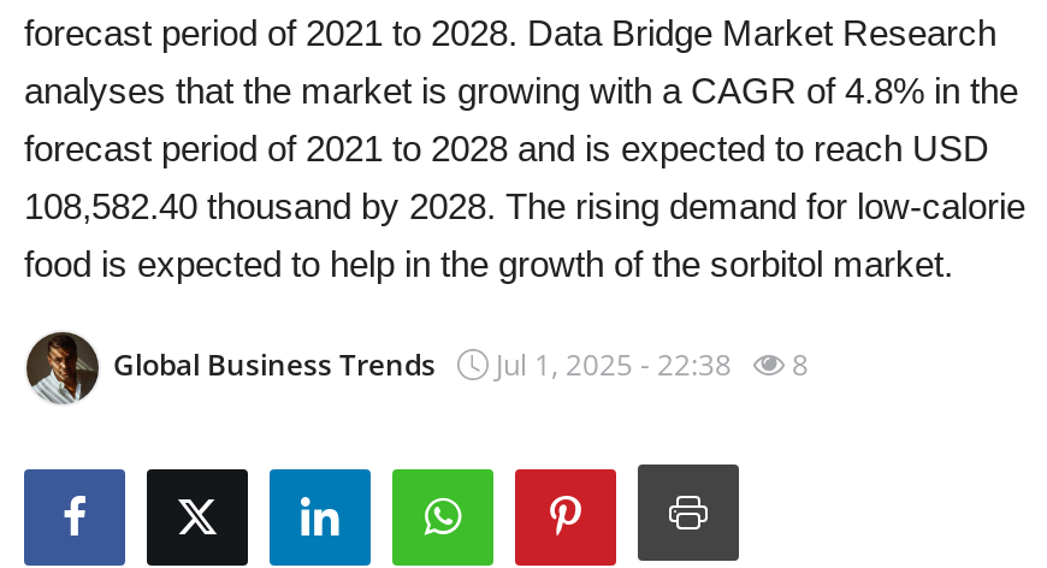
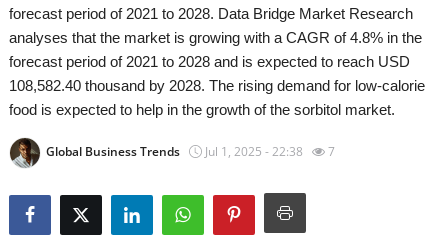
- Global Business Trends Jul 1, 2025 - 22:38 8
+ Global Business Trends Jul 1, 2025 - 22:38 7
